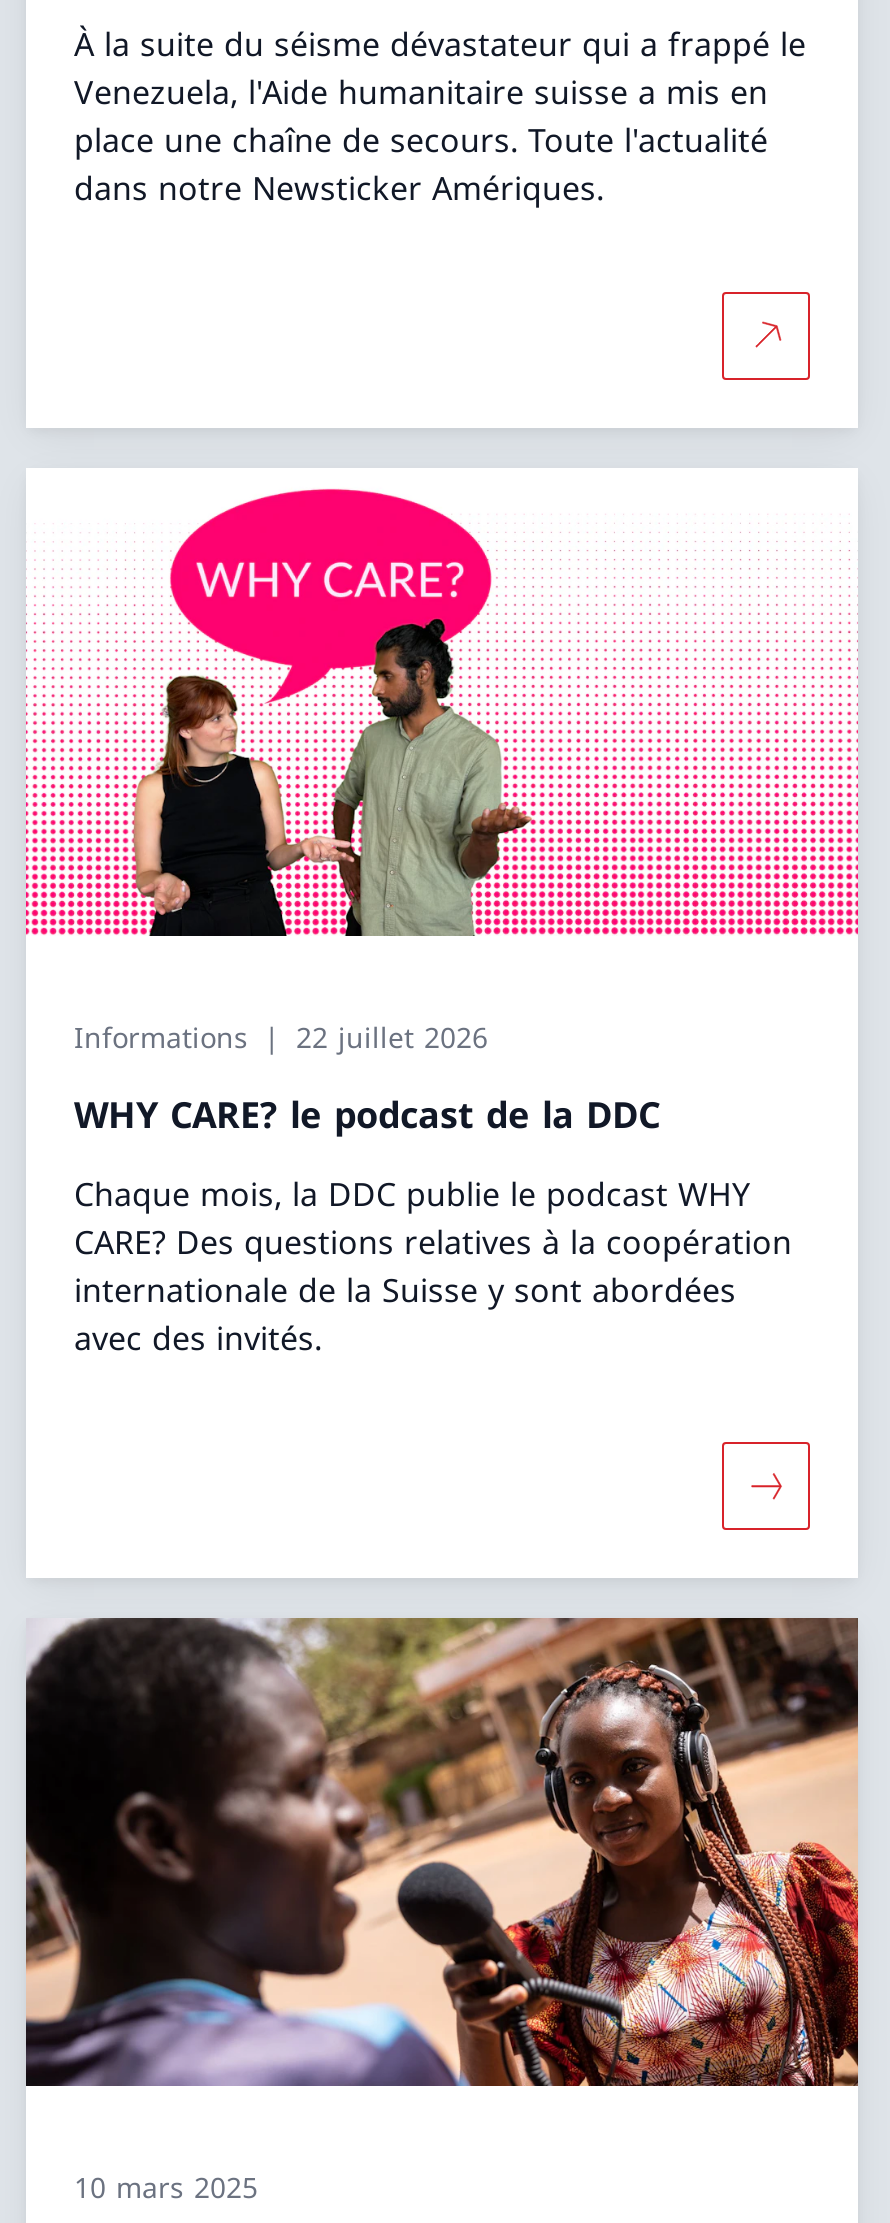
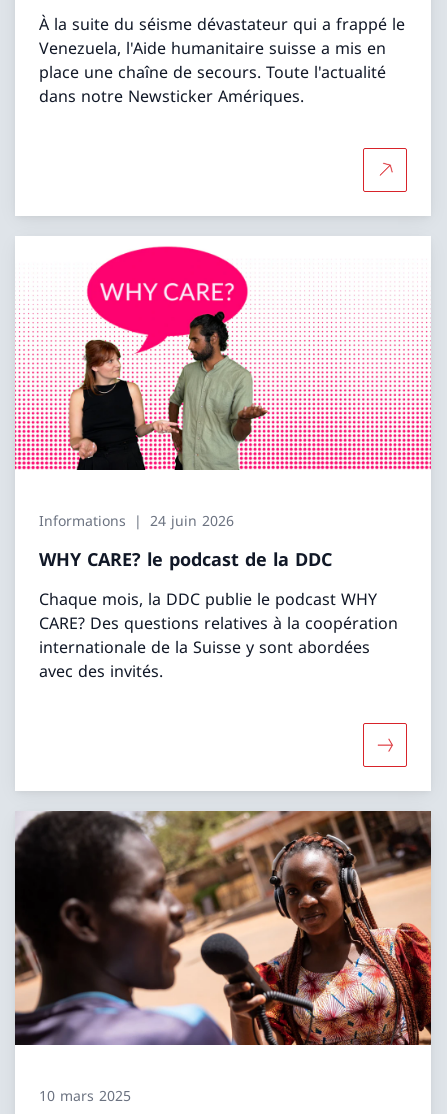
- Informations 22 juillet 2026
+ Informations 24 juin 2026
